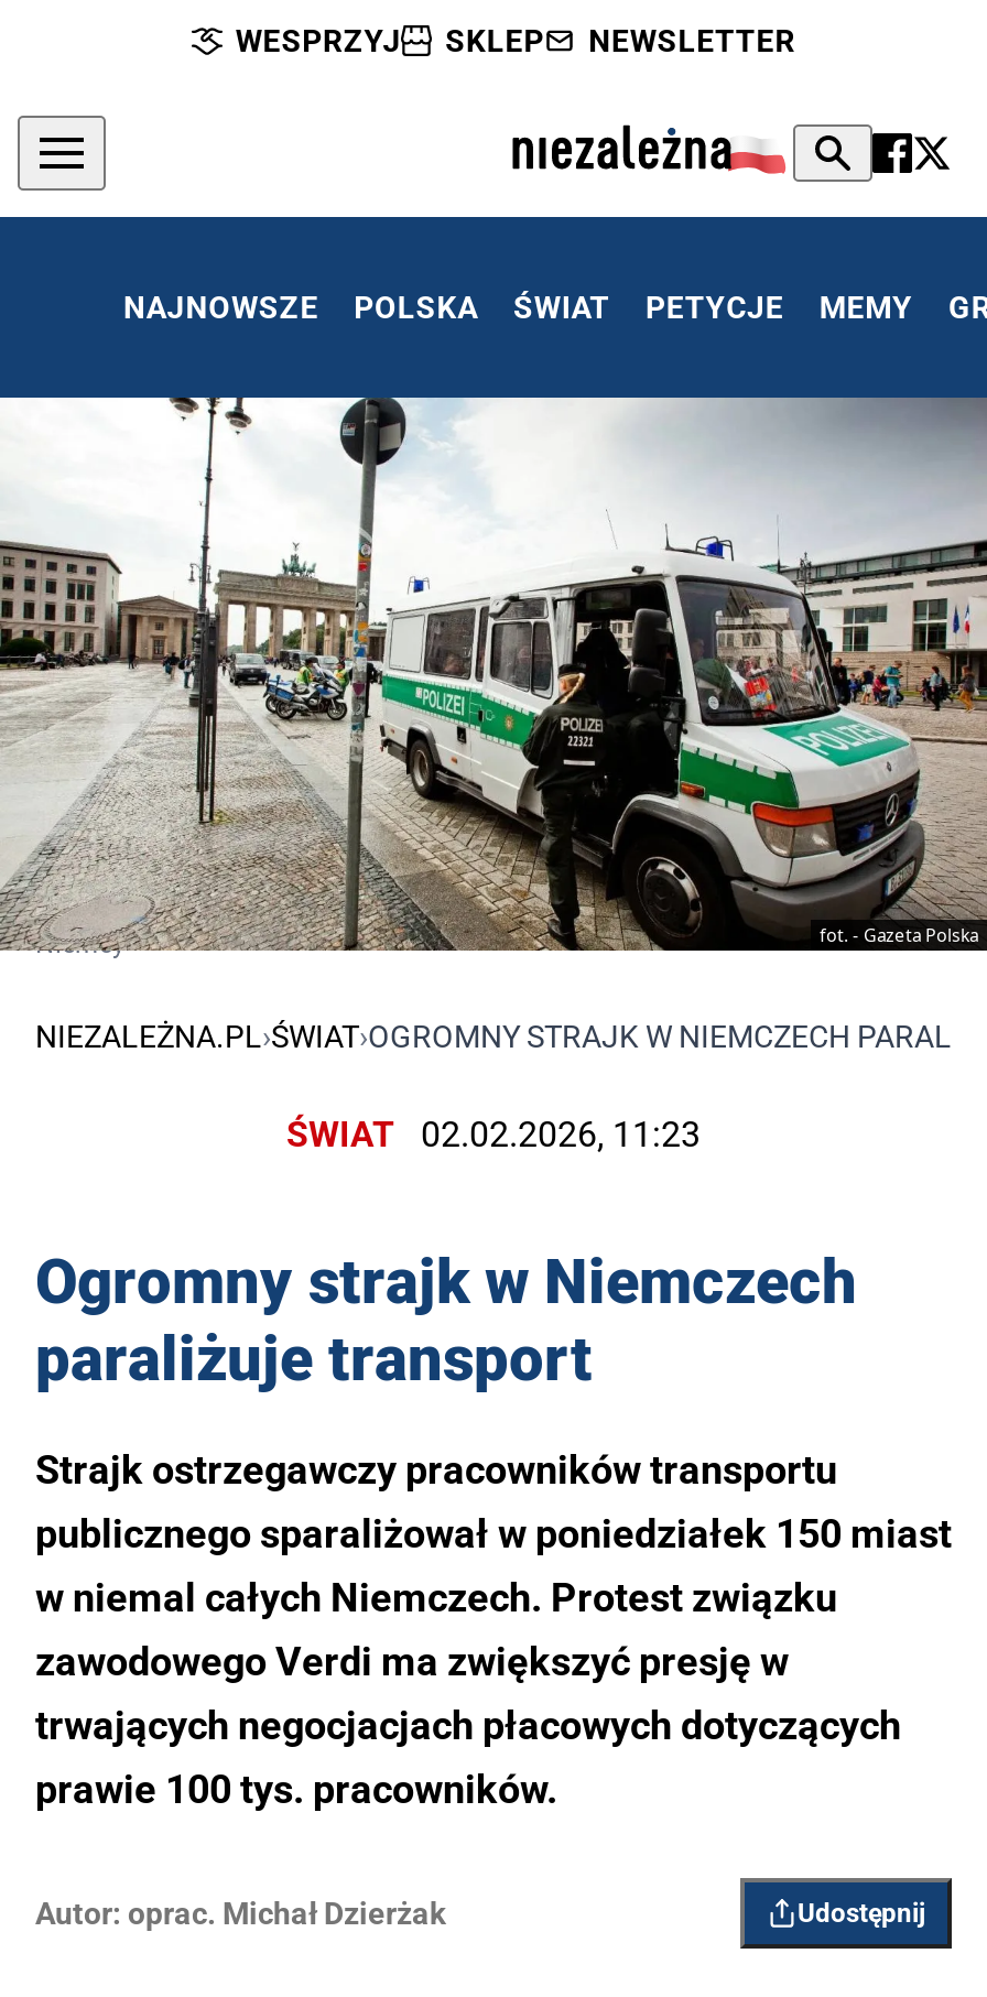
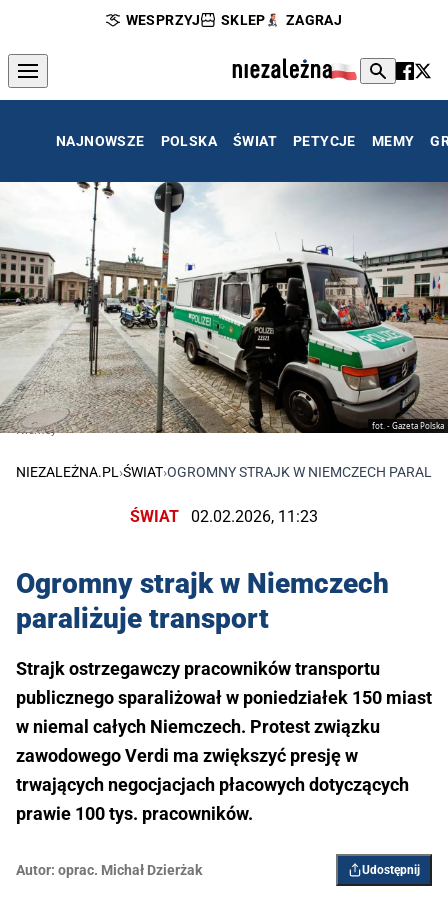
- NEWSLETTER
+ ZAGRAJ
